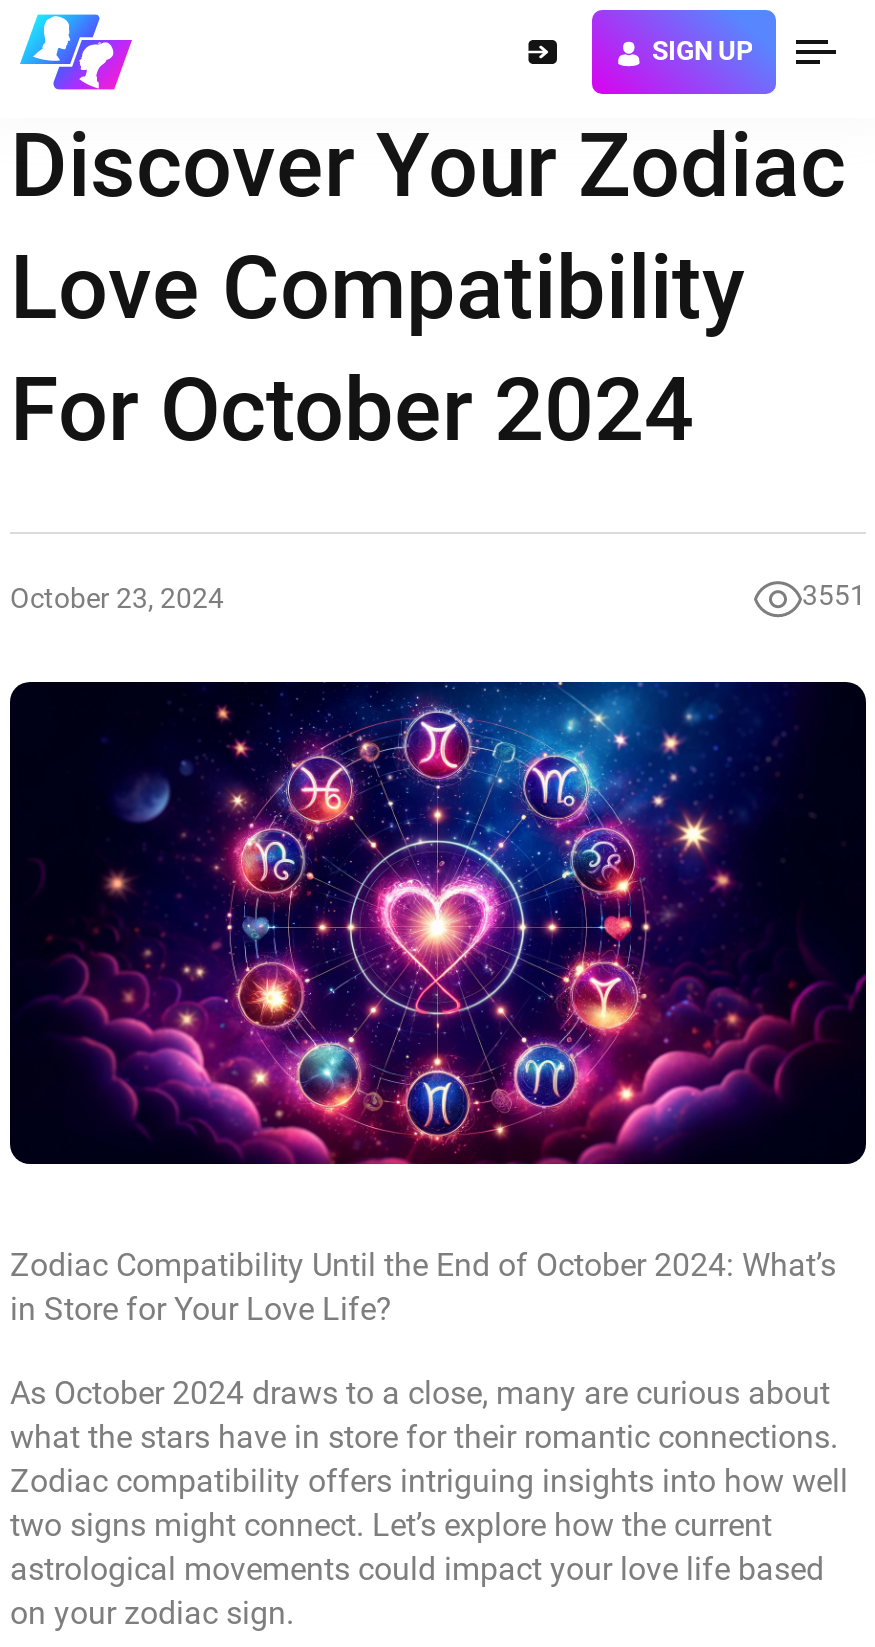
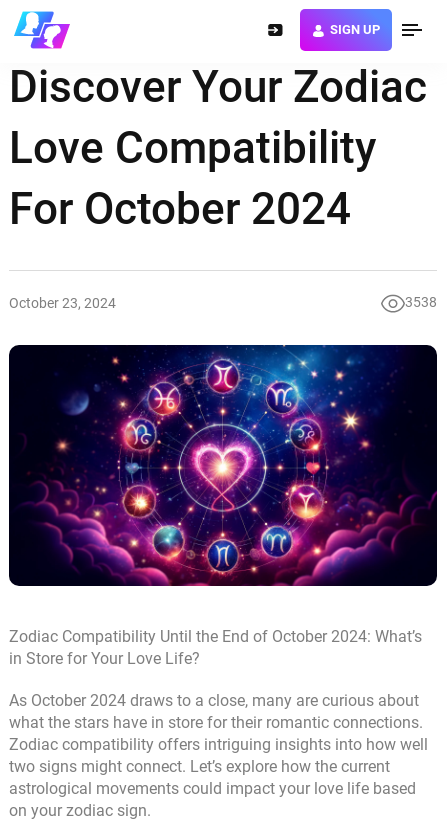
- 3551
+ 3538
